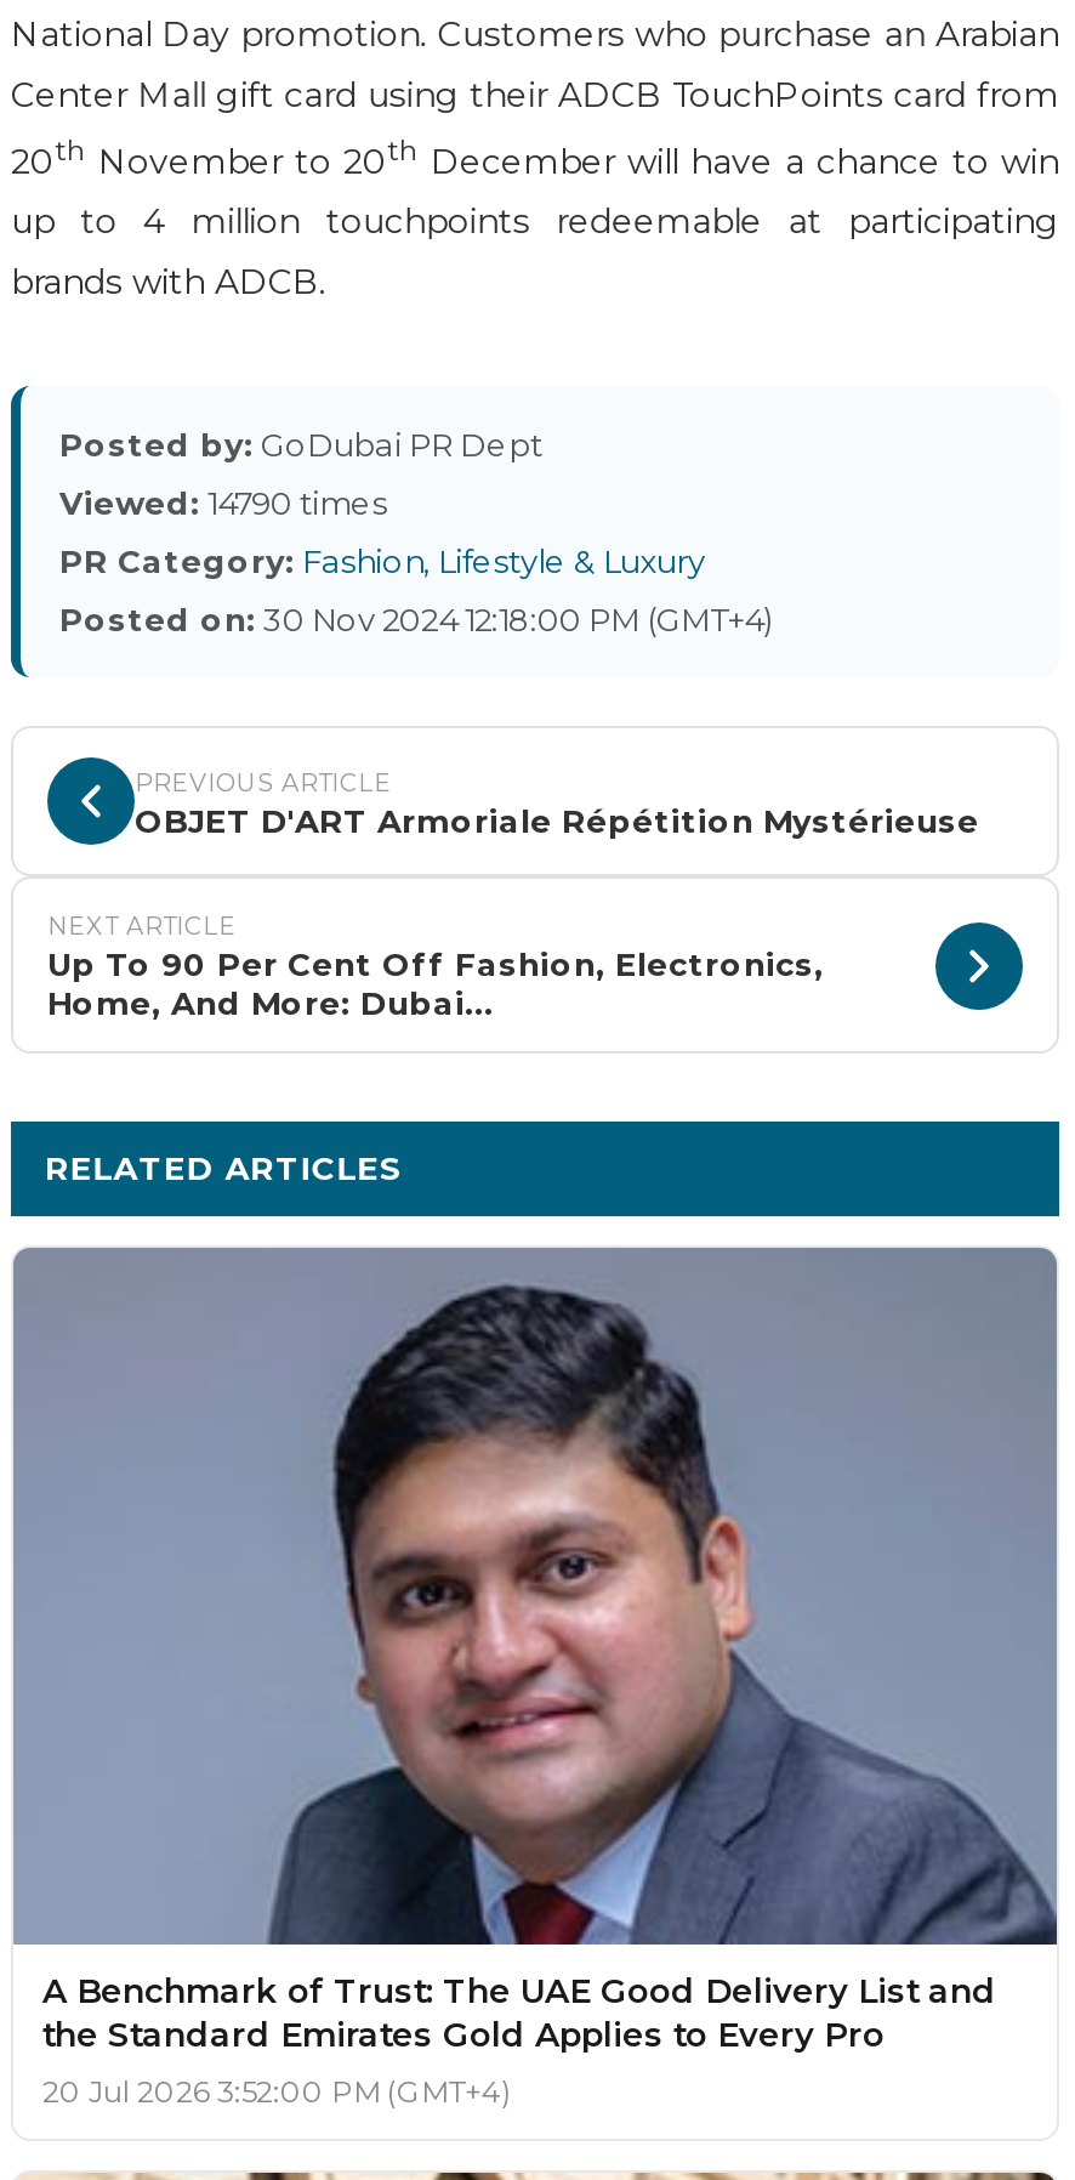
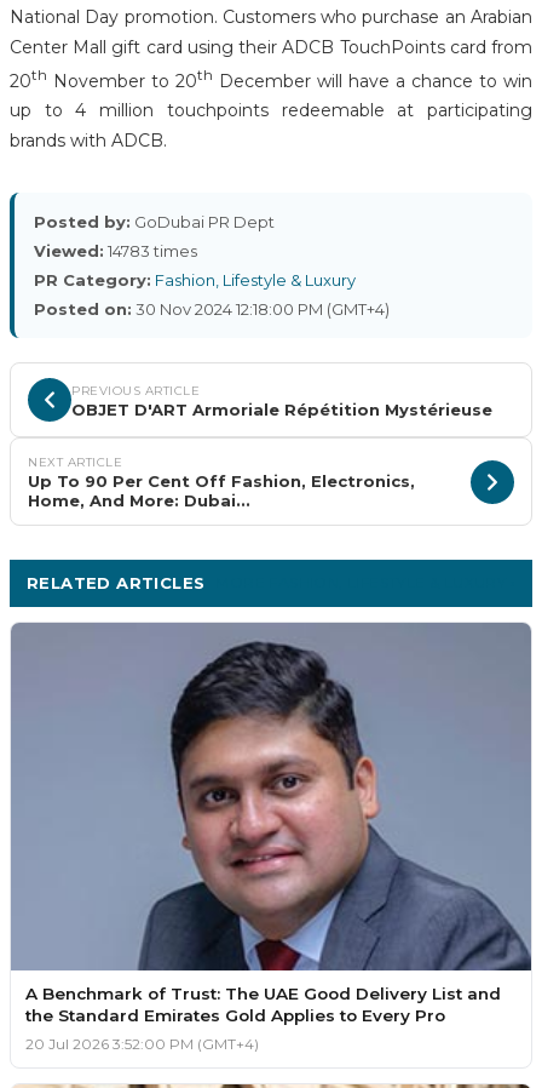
- Viewed: 14790 times
+ Viewed: 14783 times
